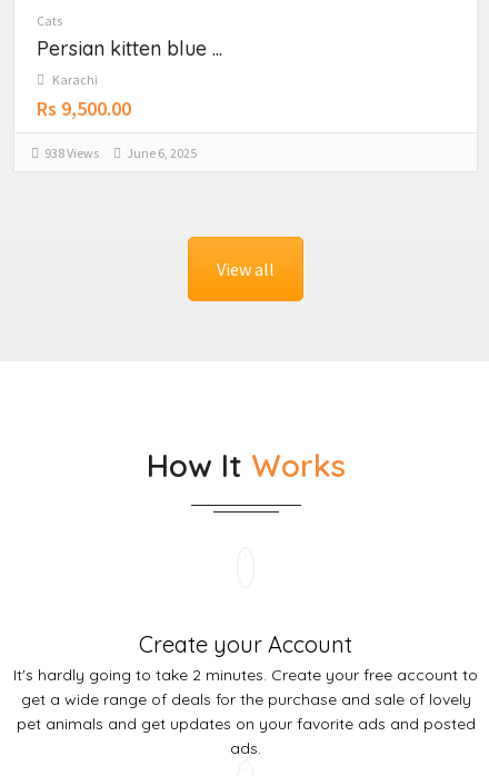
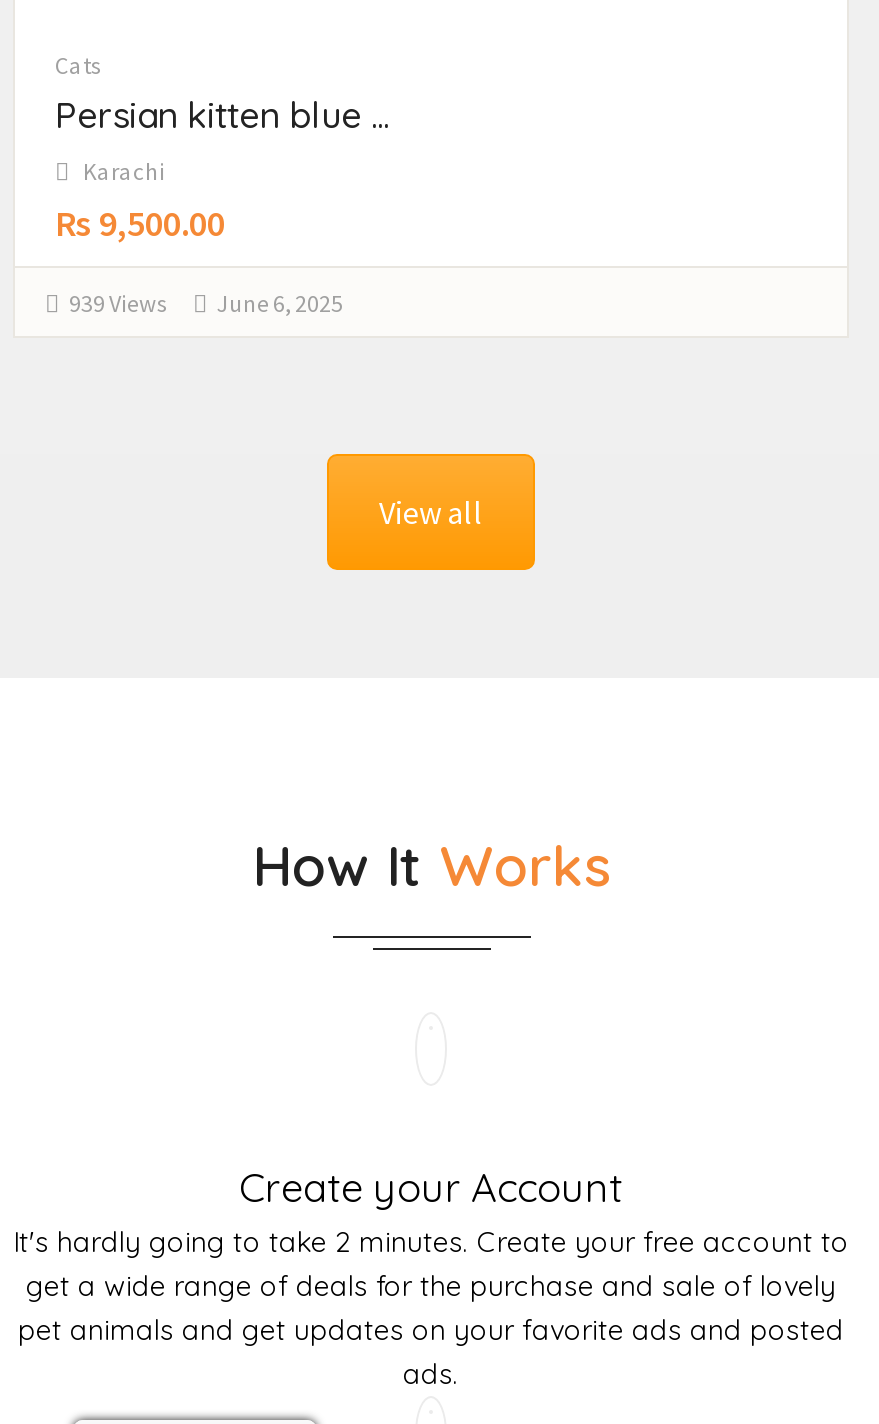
- 938 Views June 6, 2025
+ 939 Views June 6, 2025
